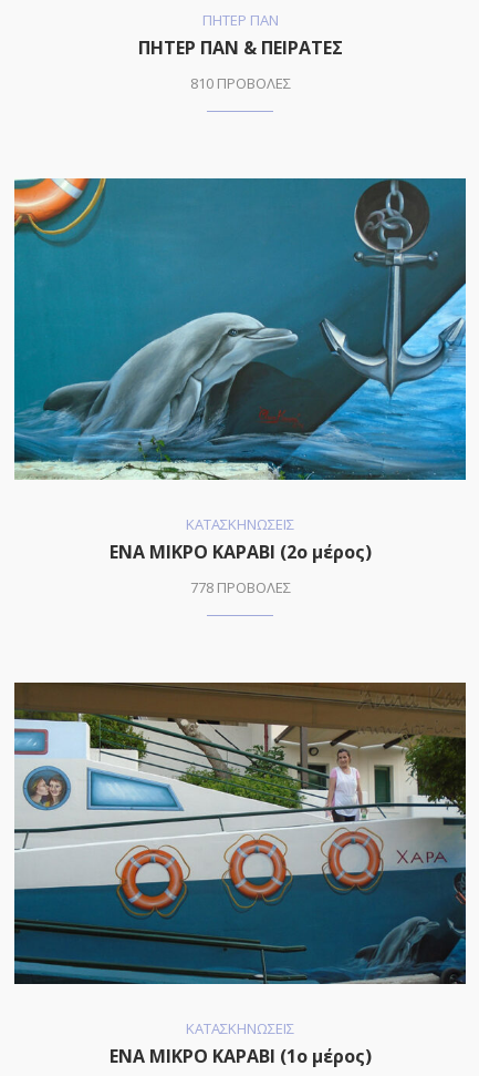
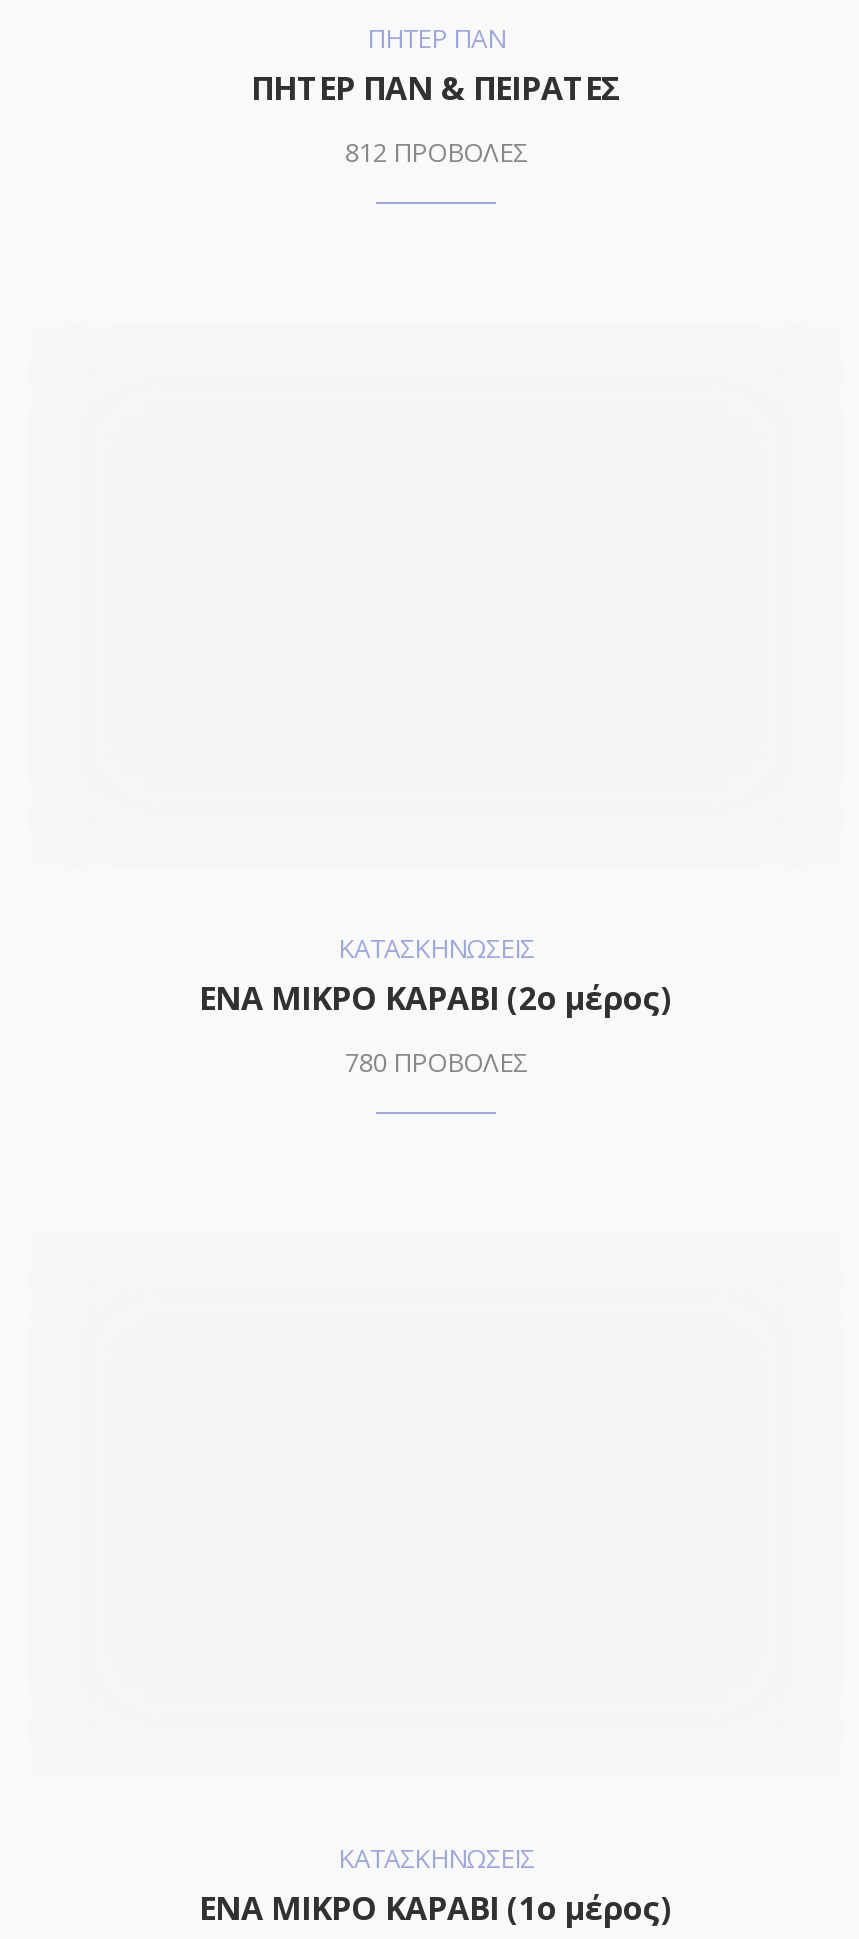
- 810 ΠΡΟΒΟΛΕΣ
+ 812 ΠΡΟΒΟΛΕΣ

- [image]

- 778 ΠΡΟΒΟΛΕΣ
+ 780 ΠΡΟΒΟΛΕΣ

- [image]
